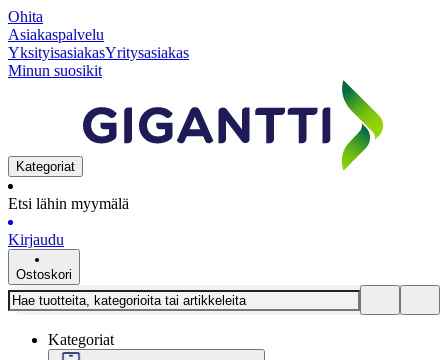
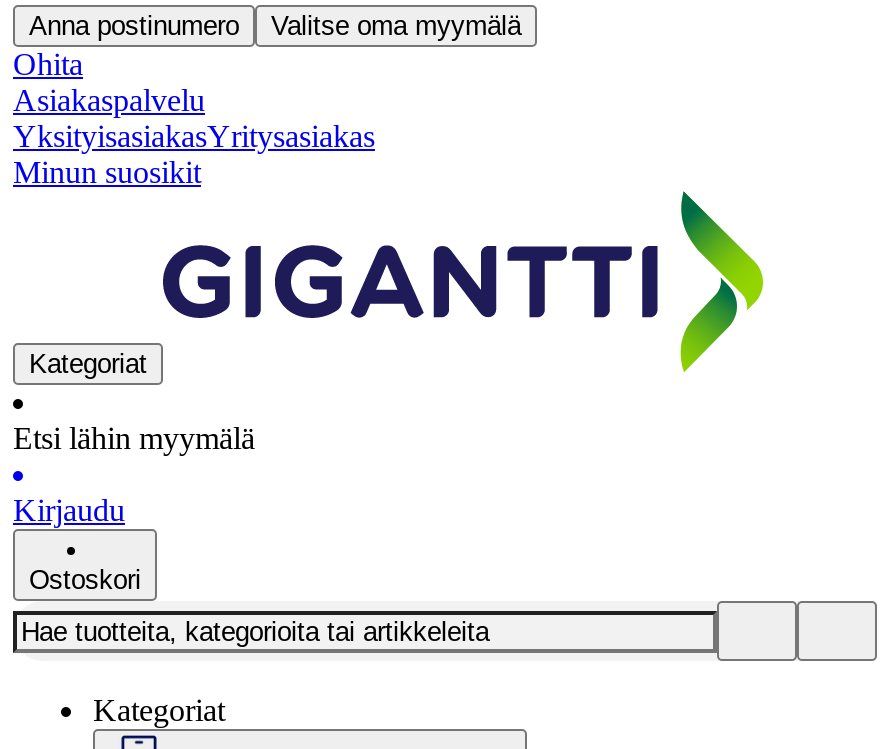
+ Anna postinumero
+ Valitse oma myymälä
